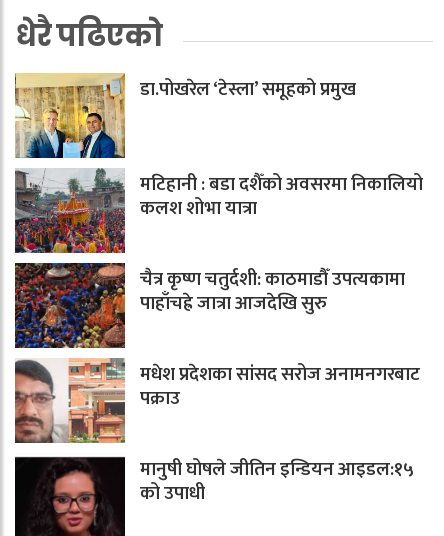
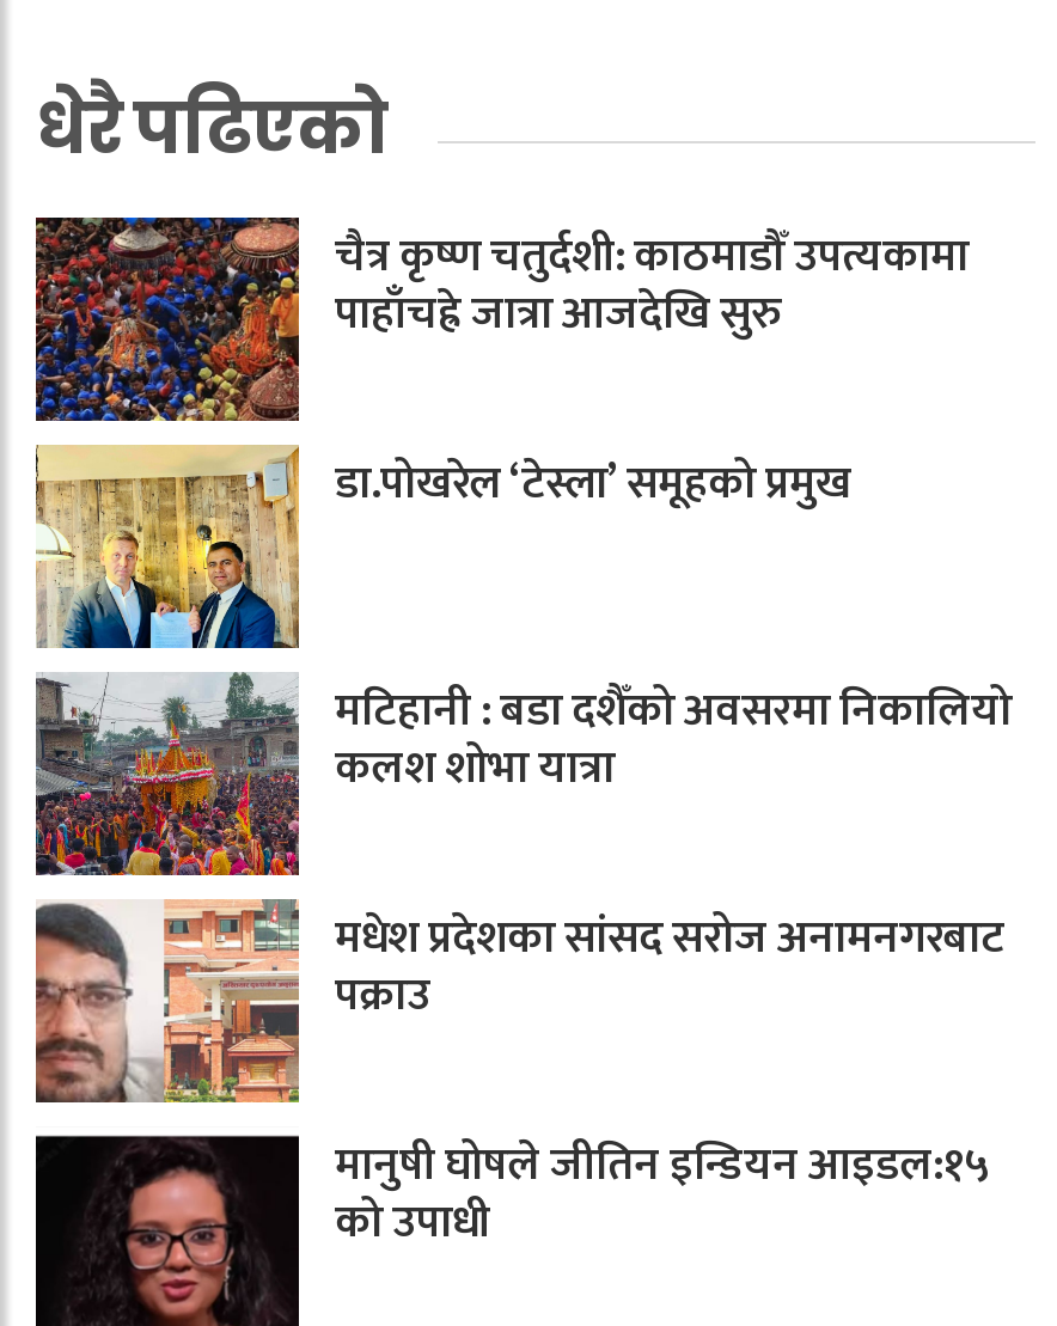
moved down: डा.पोखरेल ‘टेस्ला’ समूहको प्रमुख | मटिहानी : बडा दशैँको अवसरमा निकालियो | कलश शोभा यात्रा

moved up: [image] | चैत्र कृष्ण चतुर्दशी: काठमाडौँ उपत्यकामा | पाहाँचह्रे जात्रा आजदेखि सुरु
